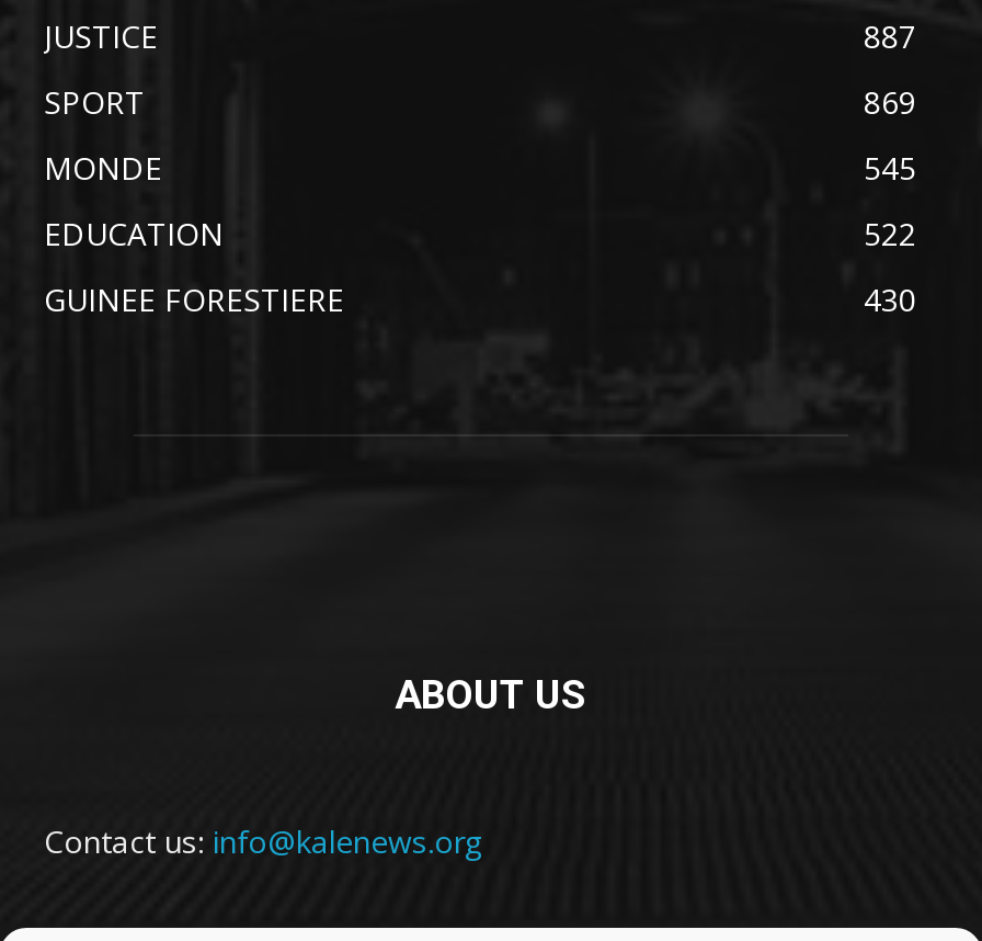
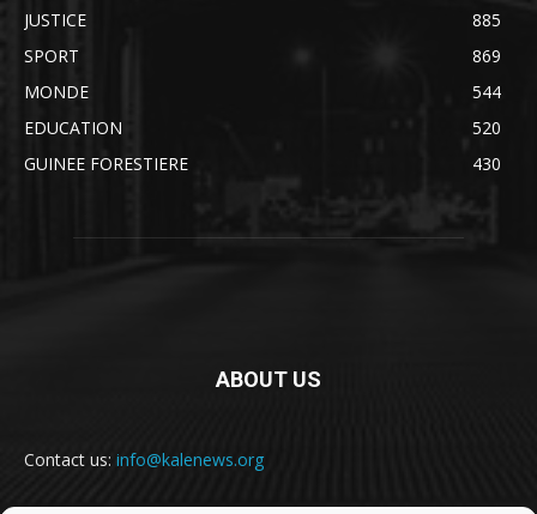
- 887
+ 885

- 545
+ 544

- 522
+ 520
